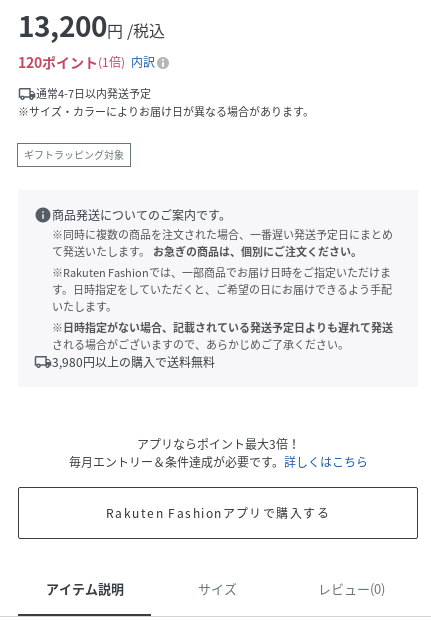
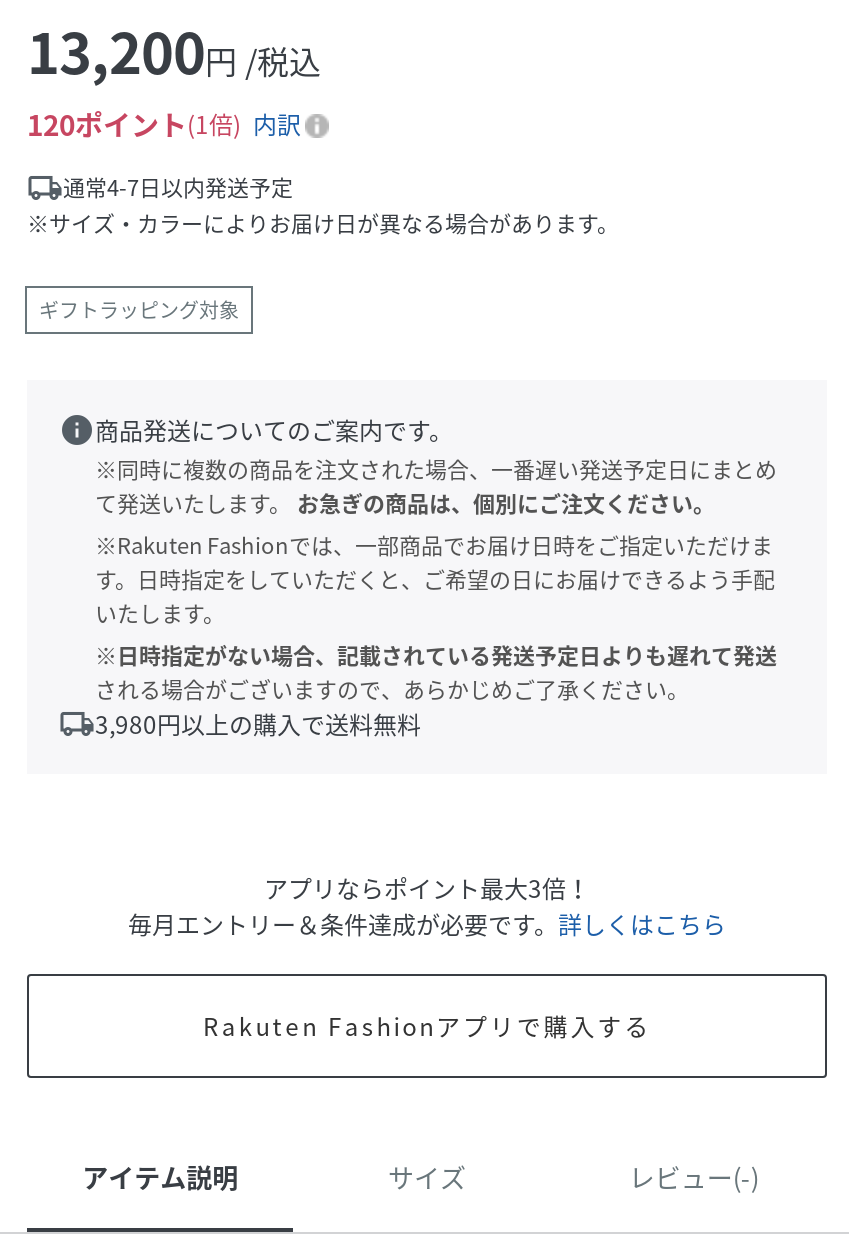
- レビュー(0)
+ レビュー(-)
